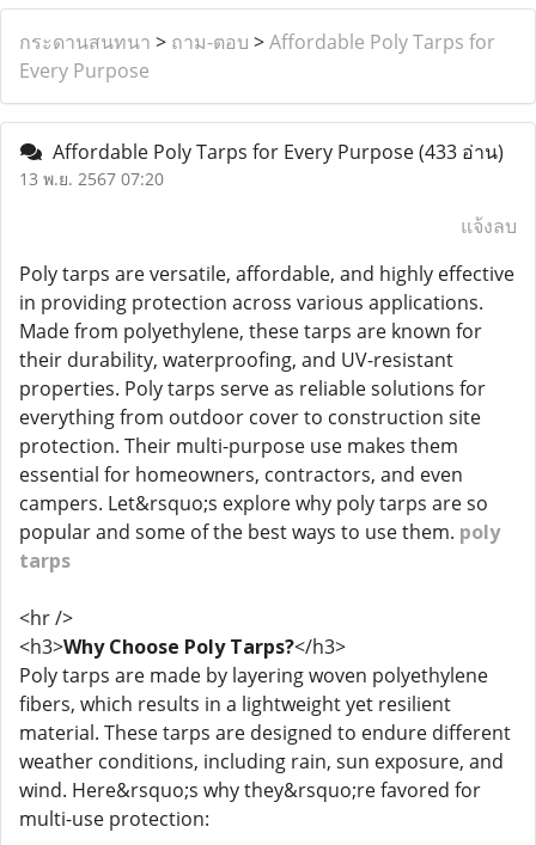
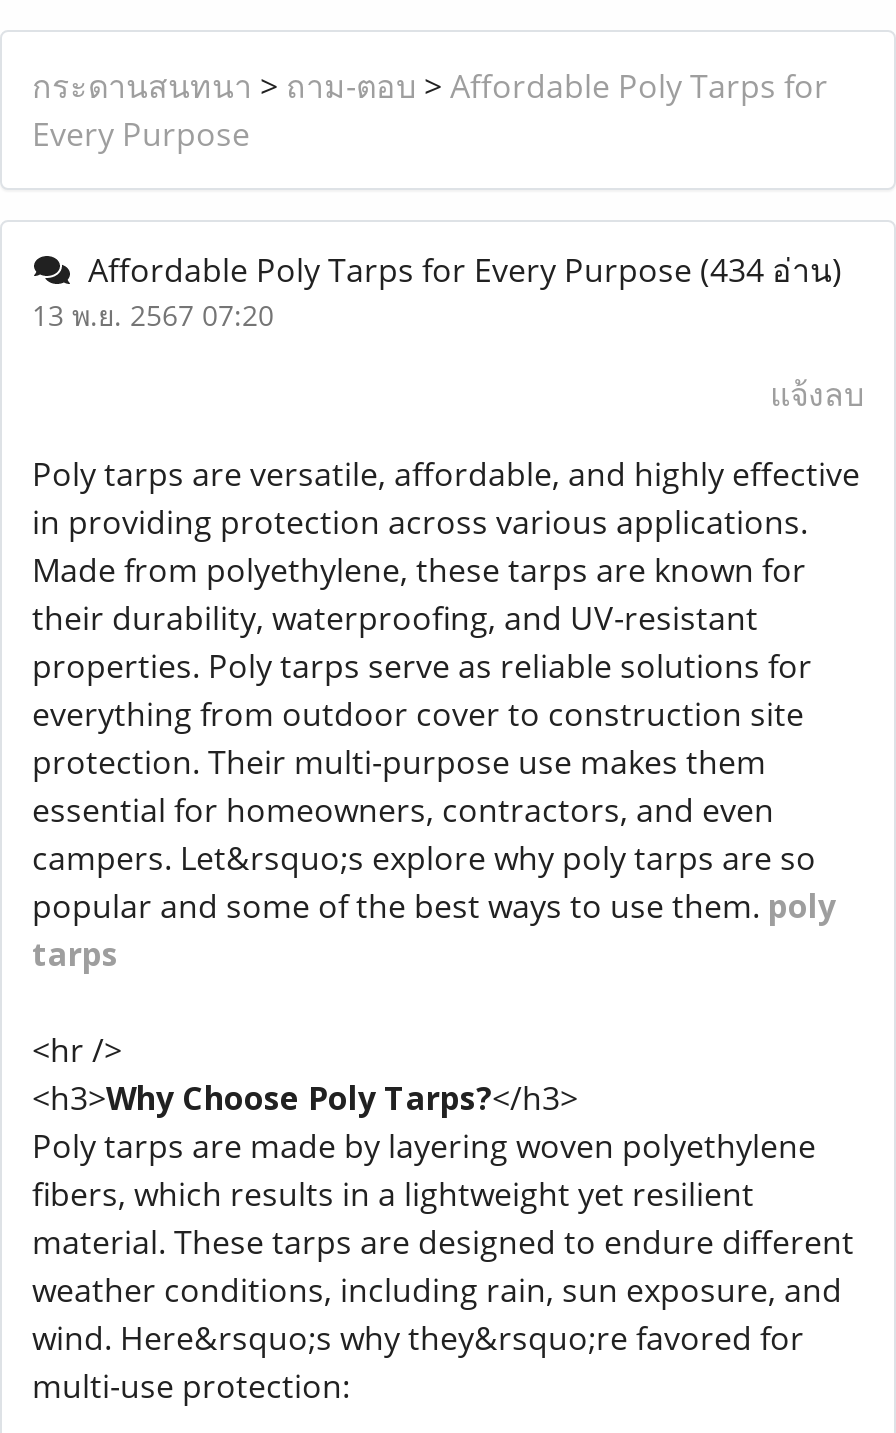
- Affordable Poly Tarps for Every Purpose (433 อ่าน)
+ Affordable Poly Tarps for Every Purpose (434 อ่าน)
